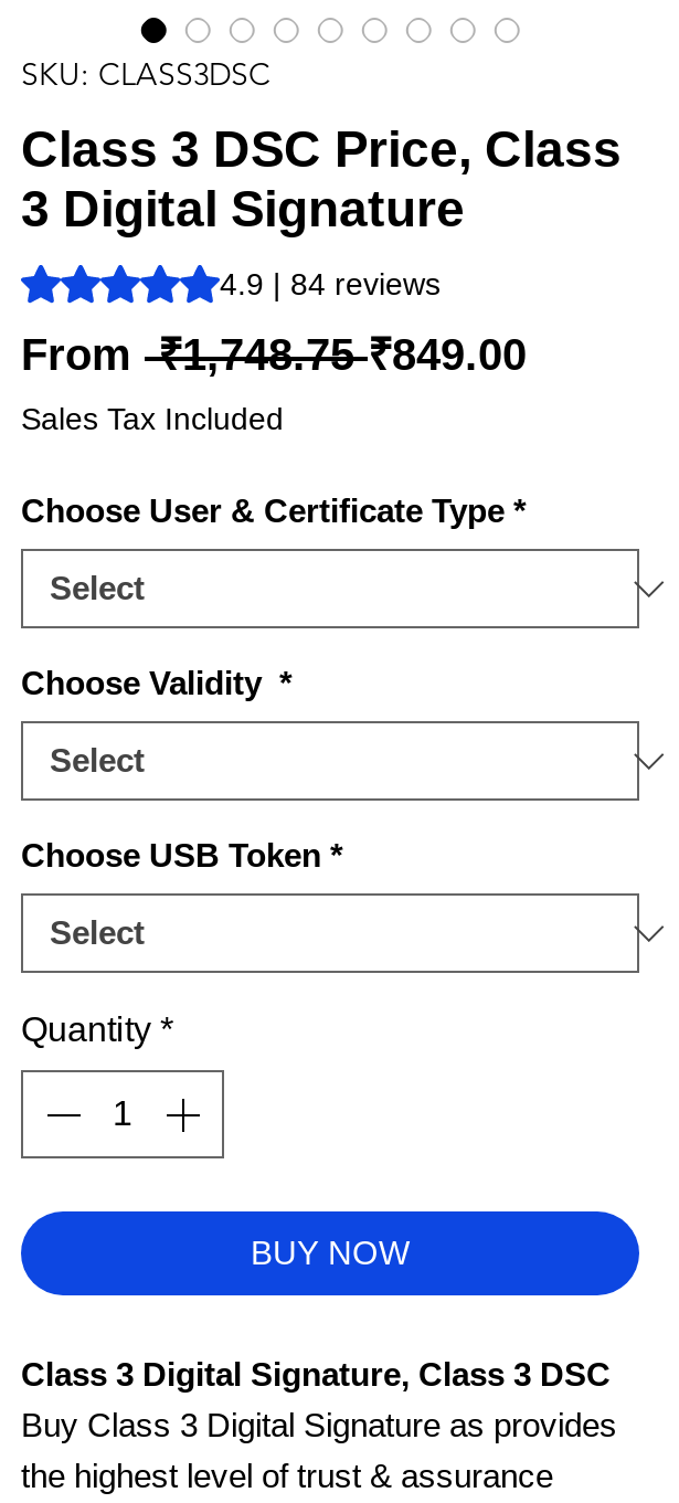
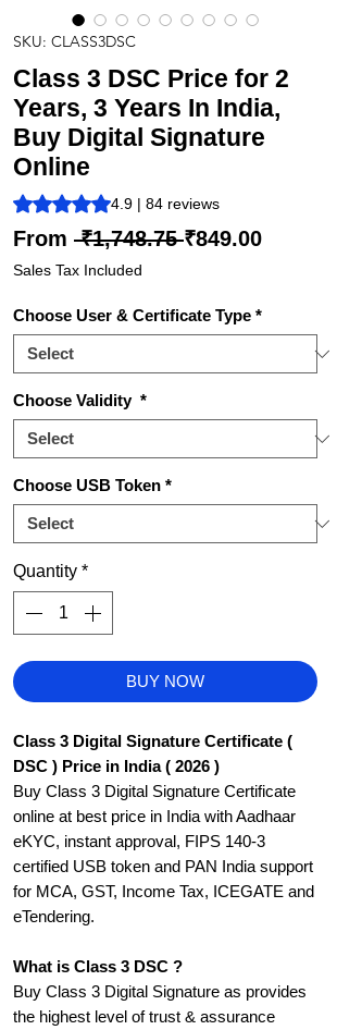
- Class 3 DSC Price, Class
- 3 Digital Signature
+ Class 3 DSC Price for 2
+ Years, 3 Years In India,
+ Buy Digital Signature
+ Online

- Class 3 Digital Signature, Class 3 DSC
+ Class 3 Digital Signature Certificate (
+ DSC ) Price in India ( 2026 )
+ Buy Class 3 Digital Signature Certificate
+ online at best price in India with Aadhaar
+ eKYC, instant approval, FIPS 140-3
+ certified USB token and PAN India support
+ for MCA, GST, Income Tax, ICEGATE and
+ eTendering.
+ What is Class 3 DSC ?
